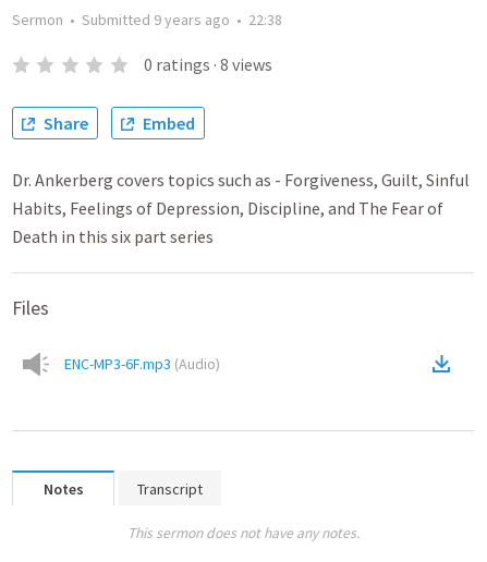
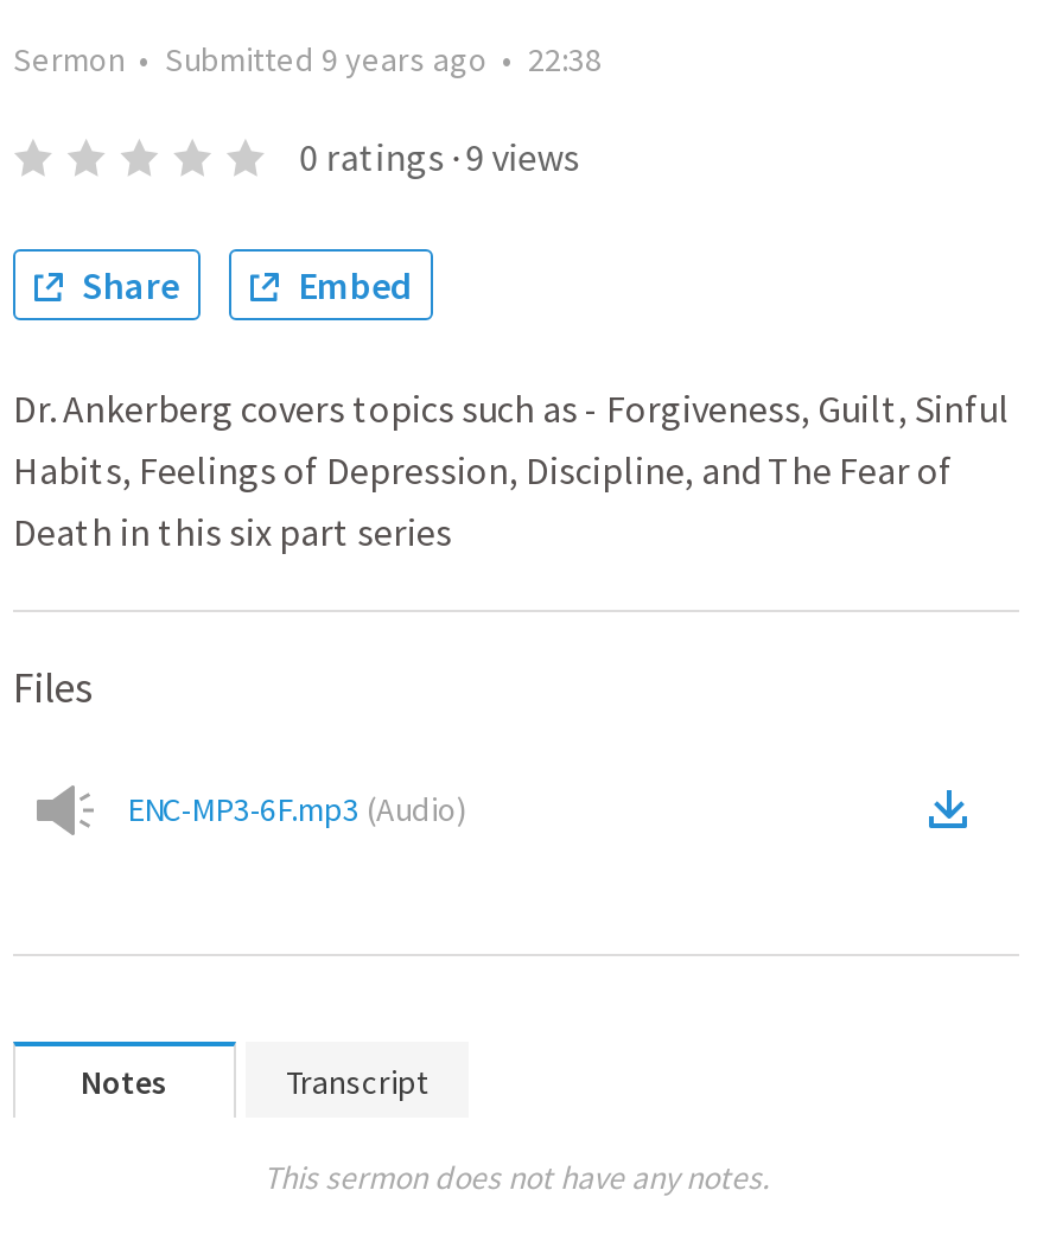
- 0 ratings · 8 views
+ 0 ratings · 9 views
